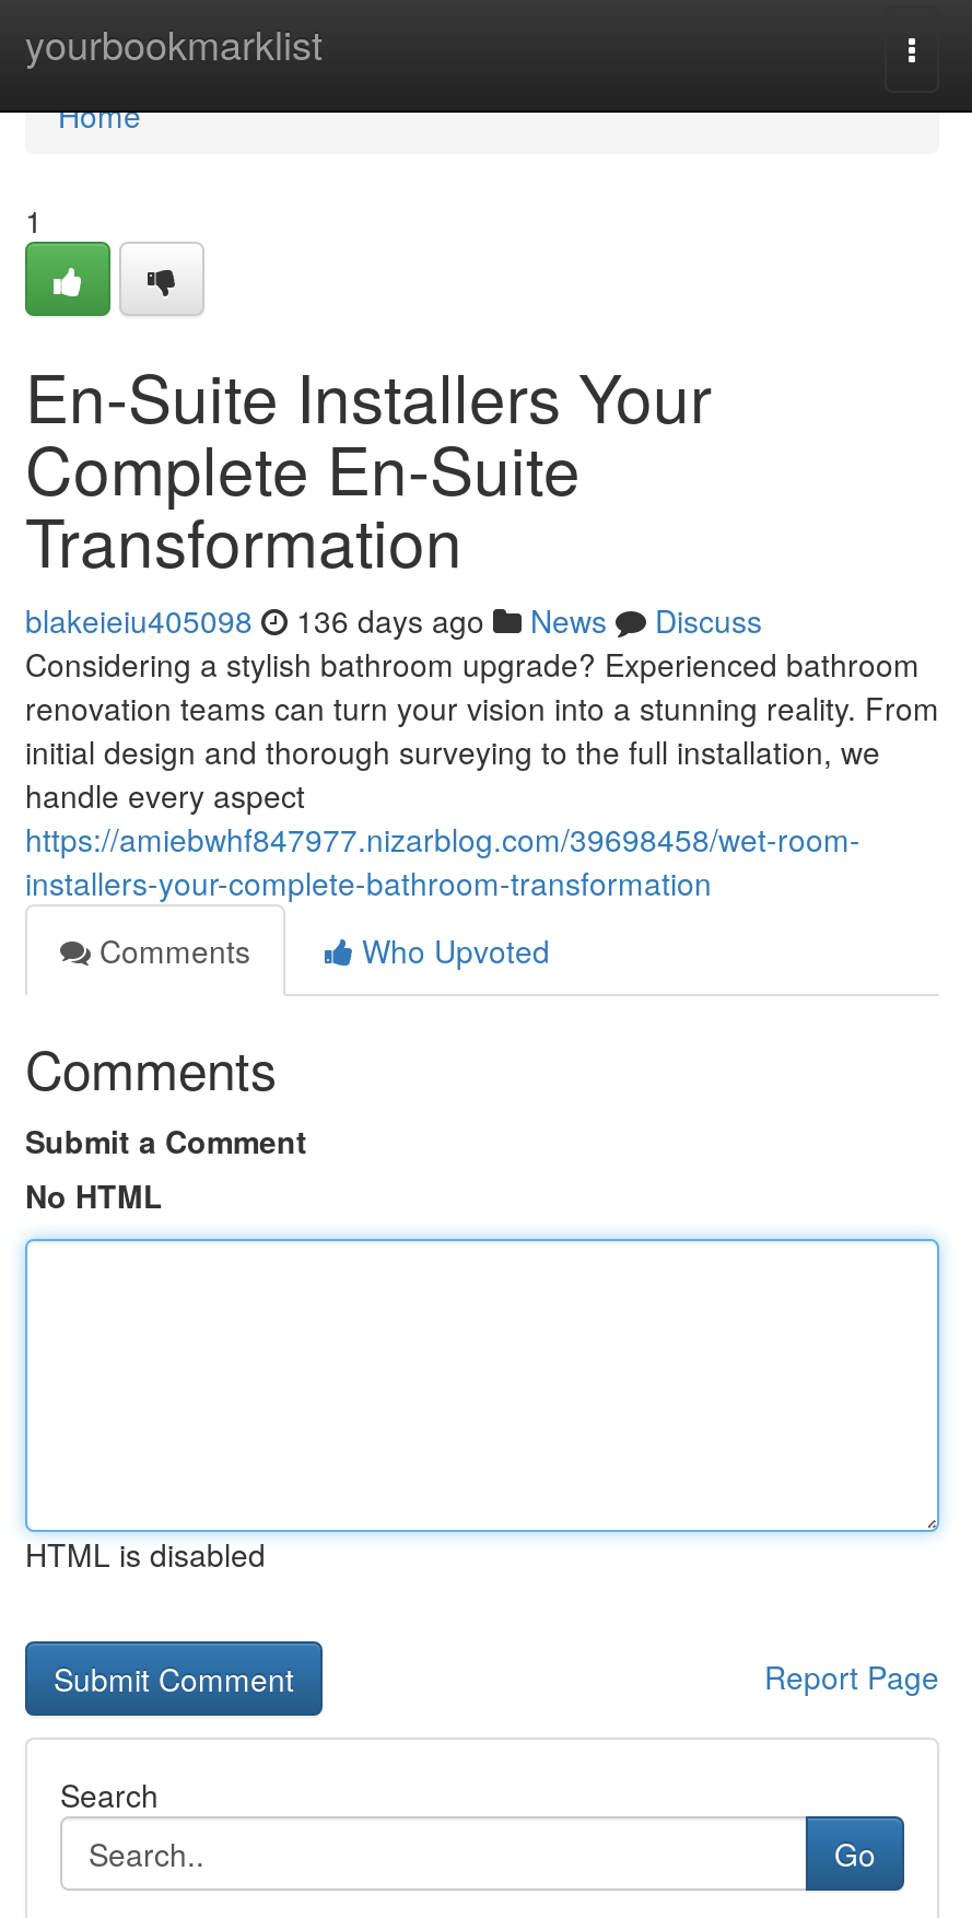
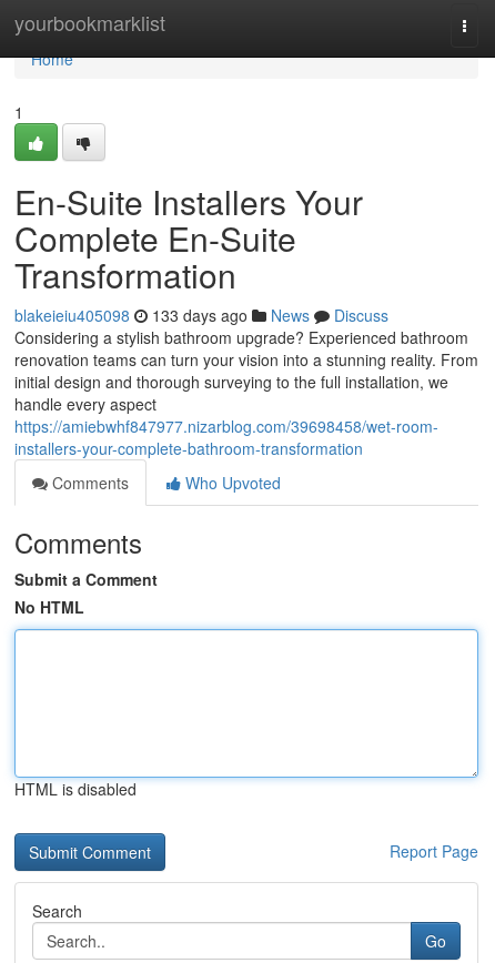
- blakeieiu405098 136 days ago News Discuss
+ blakeieiu405098 133 days ago News Discuss
